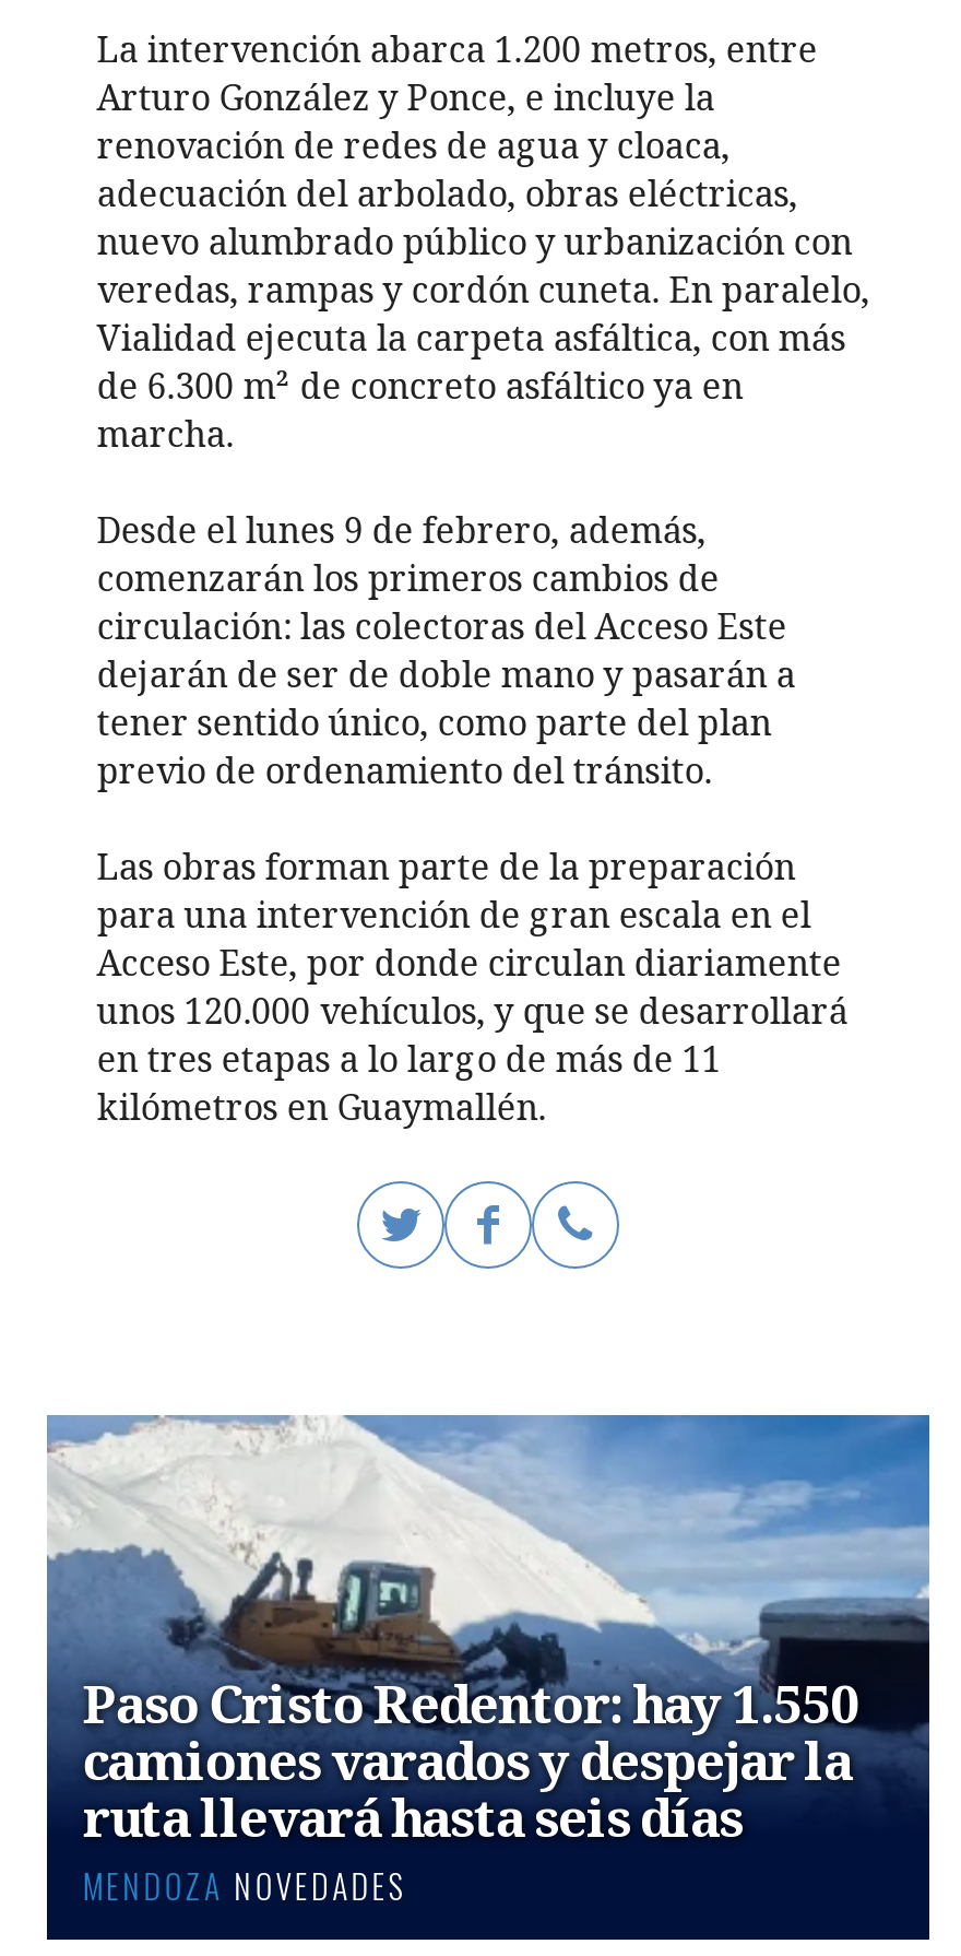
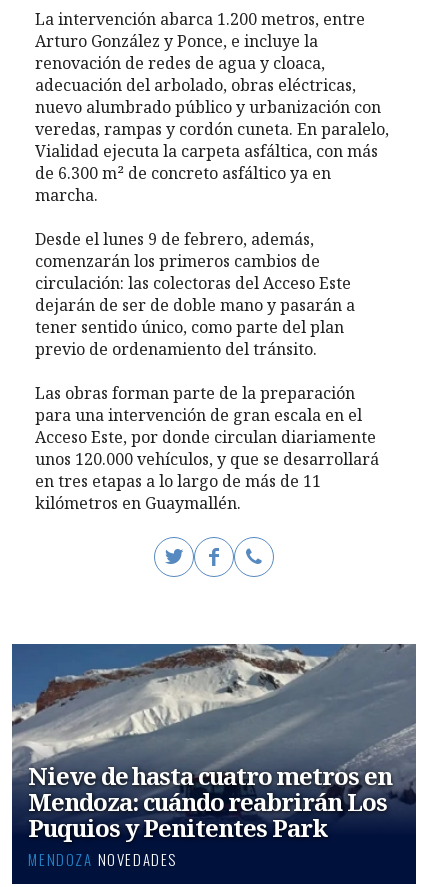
- [image]
- Paso Cristo Redentor: hay 1.550
- camiones varados y despejar la
- ruta llevará hasta seis días
+ [image]
+ Nieve de hasta cuatro metros en
+ Mendoza: cuándo reabrirán Los
+ Puquios y Penitentes Park
